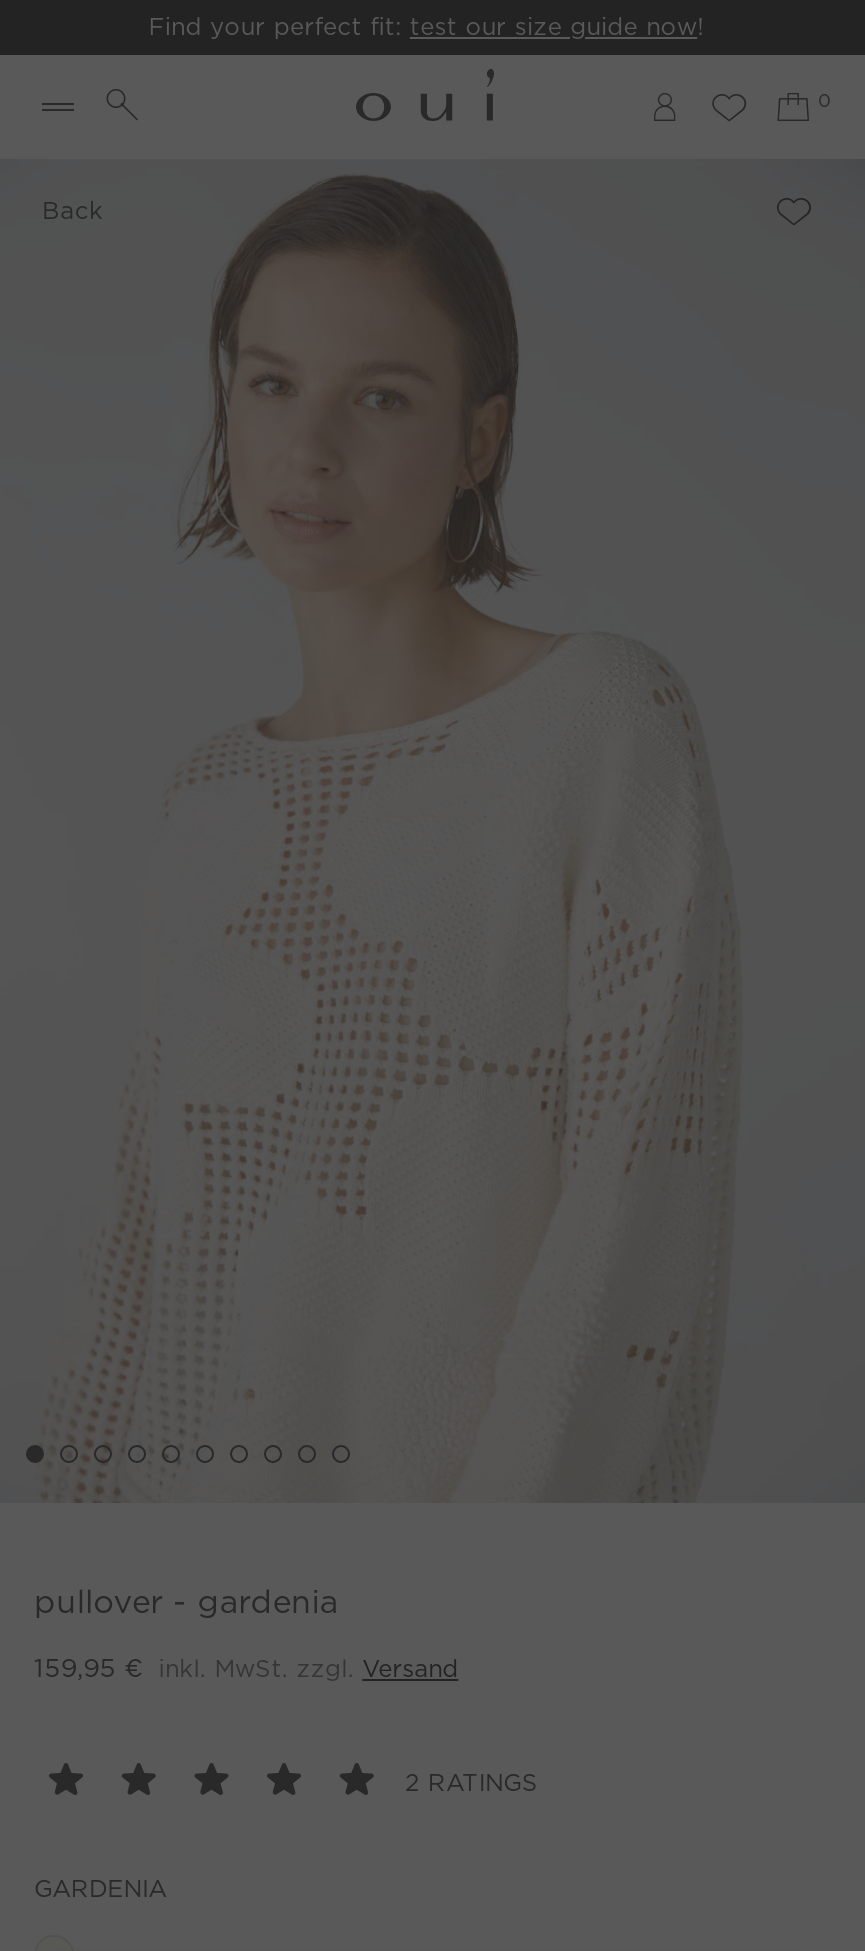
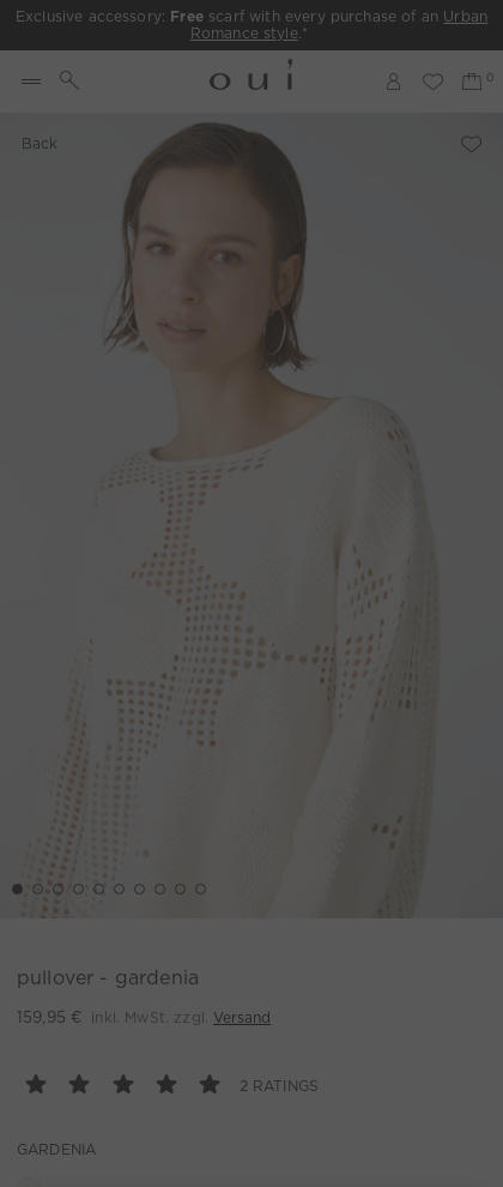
- Find your perfect fit: test our size guide now!
+ Exclusive accessory: Free scarf with every purchase of an Urban
+ Romance style.*
